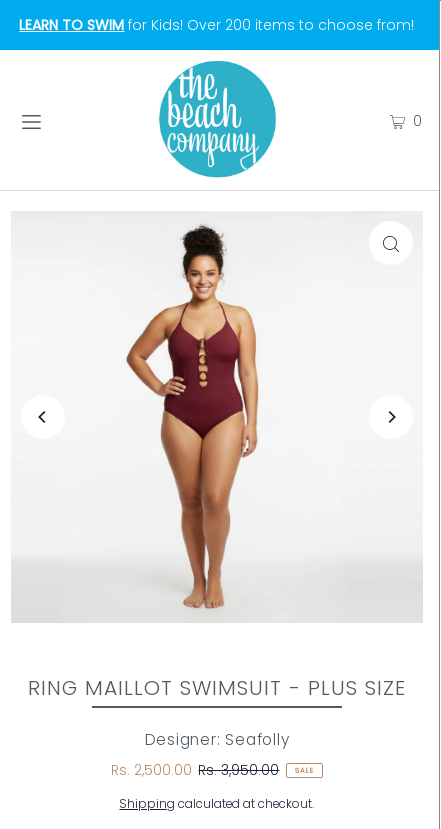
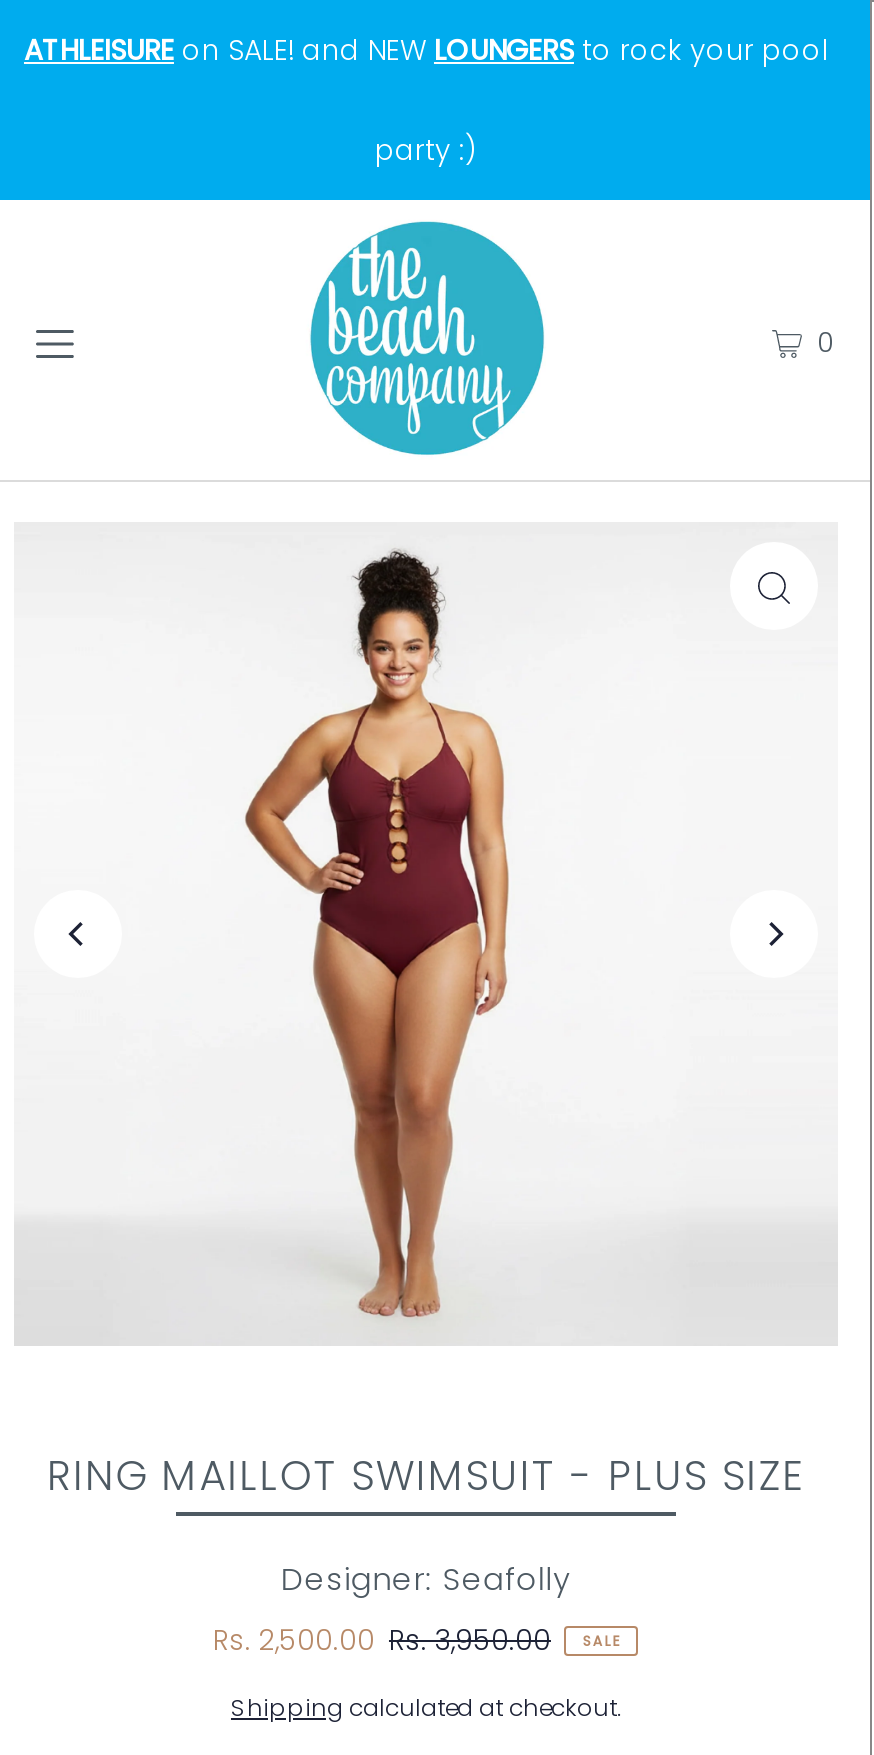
- LEARN TO SWIM for Kids! Over 200 items to choose from!
+ ATHLEISURE on SALE! and NEW LOUNGERS to rock your pool
+ party :)
